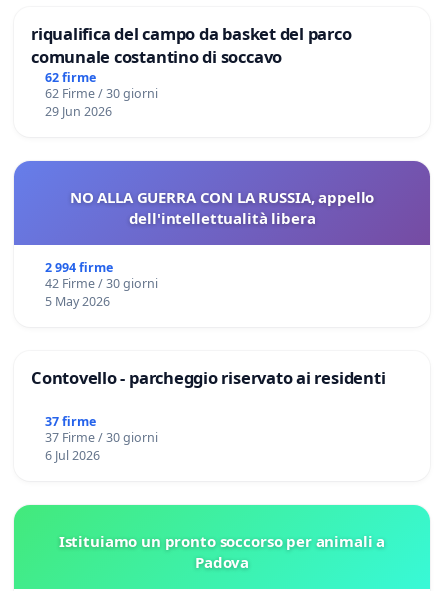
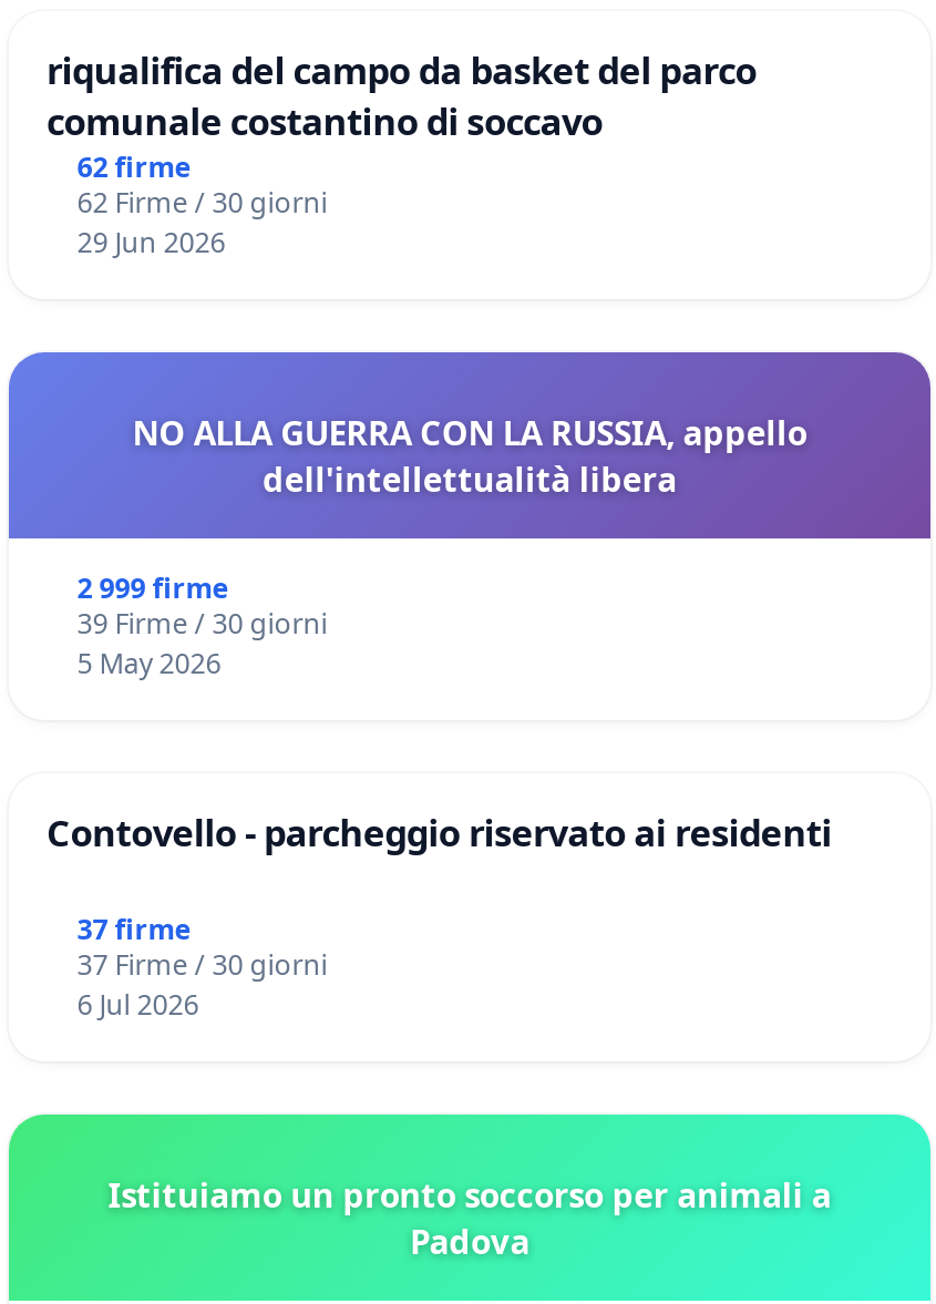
- 2 994 firme
+ 2 999 firme

- 42 Firme / 30 giorni
+ 39 Firme / 30 giorni
